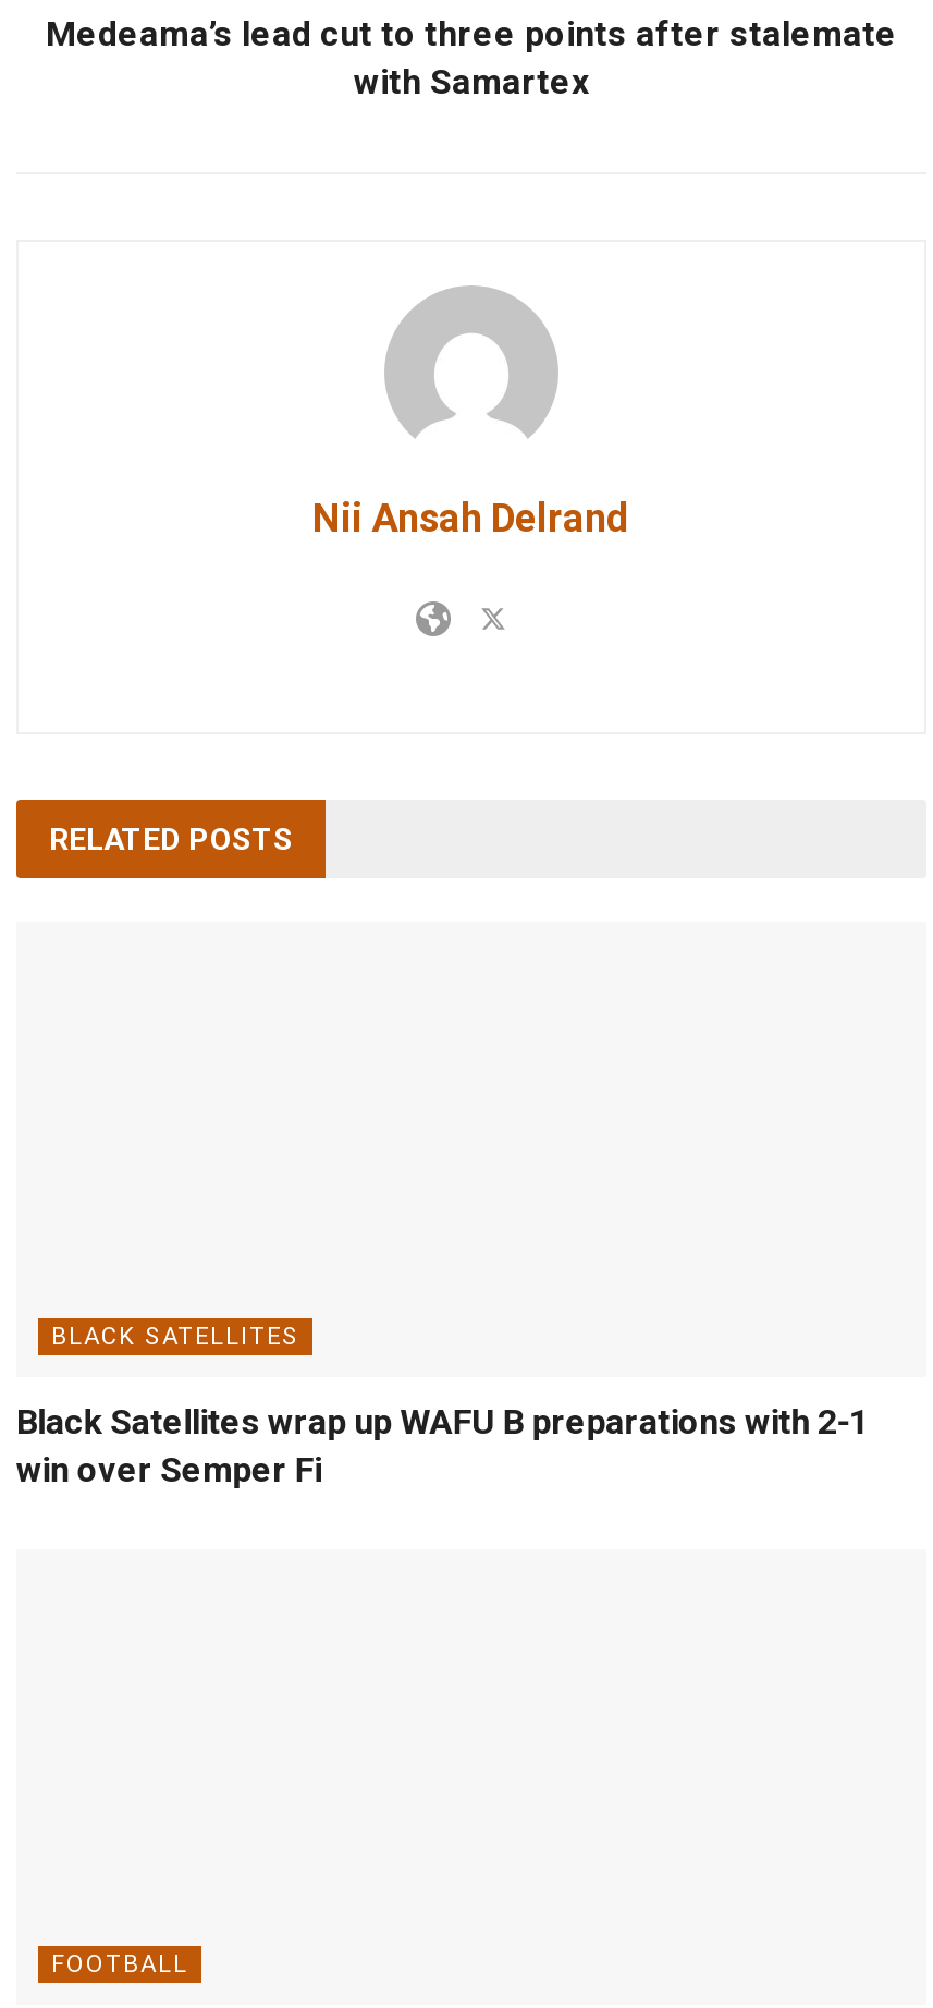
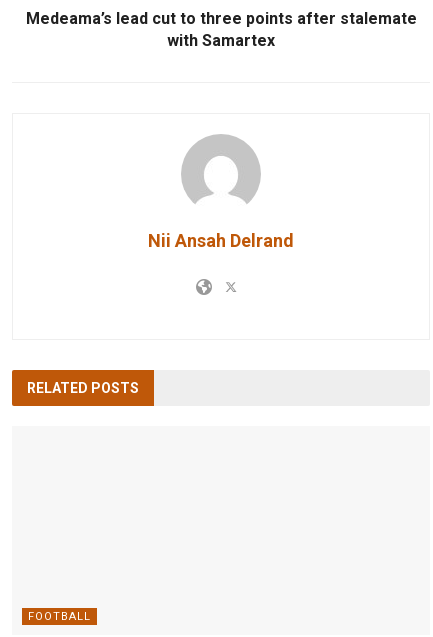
- BLACK SATELLITES
- Black Satellites wrap up WAFU B preparations with 2-1
- win over Semper Fi
